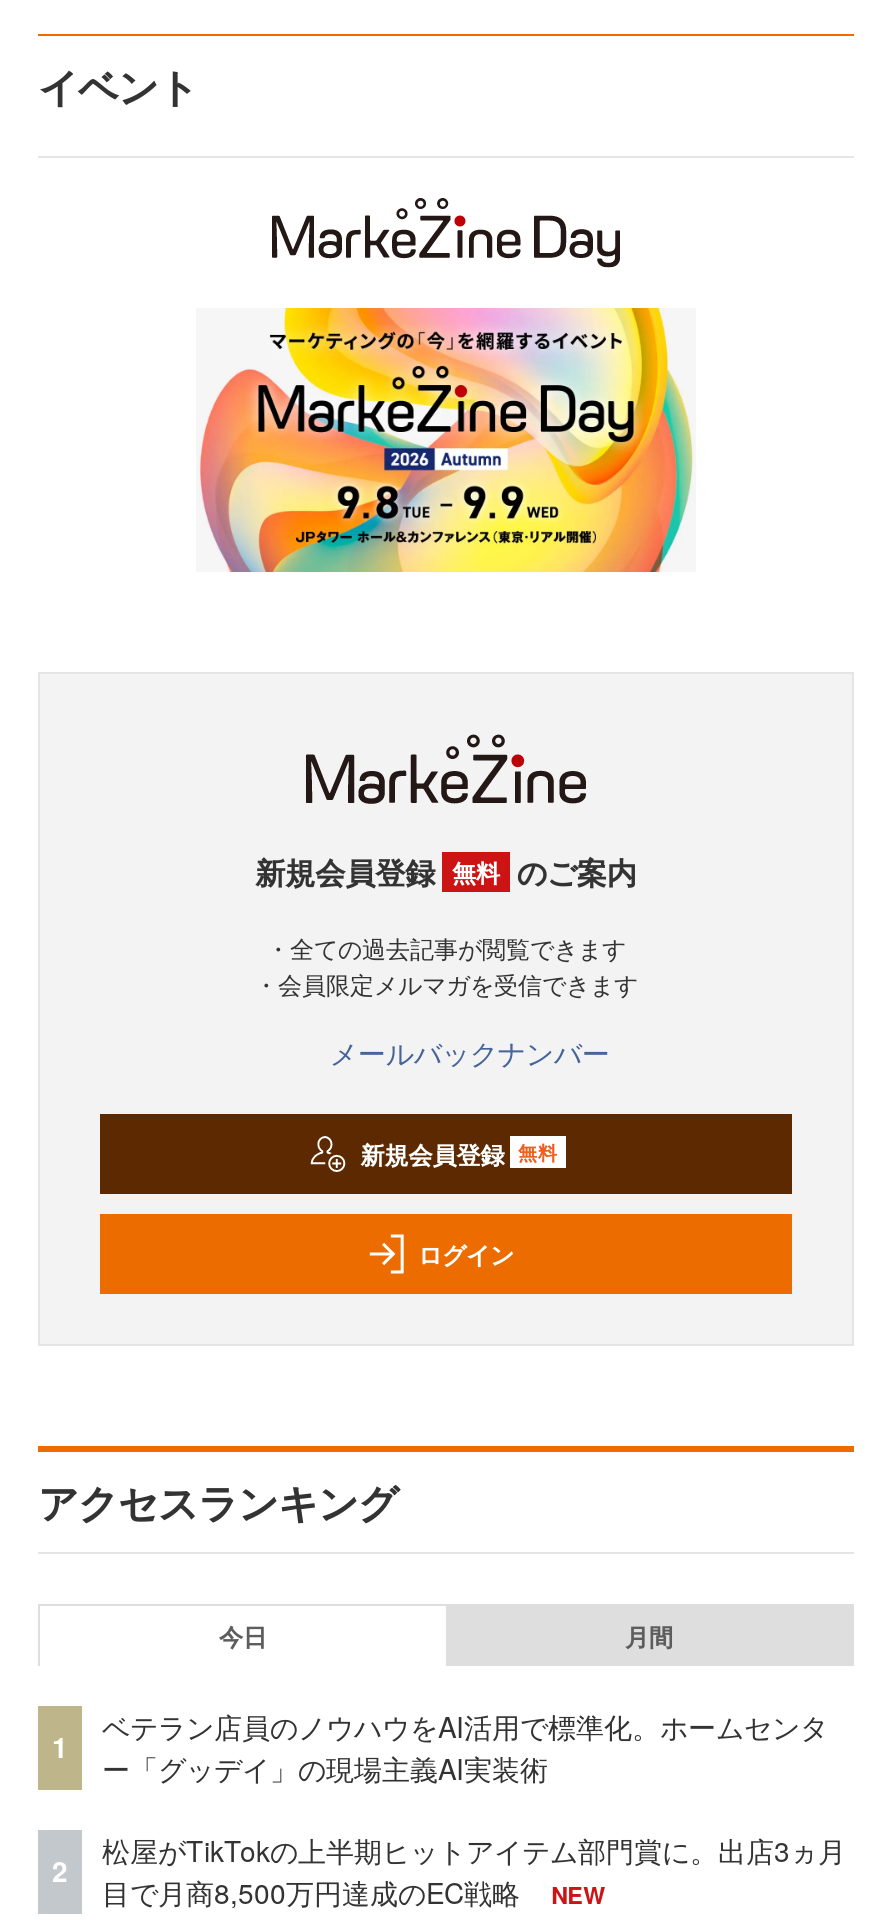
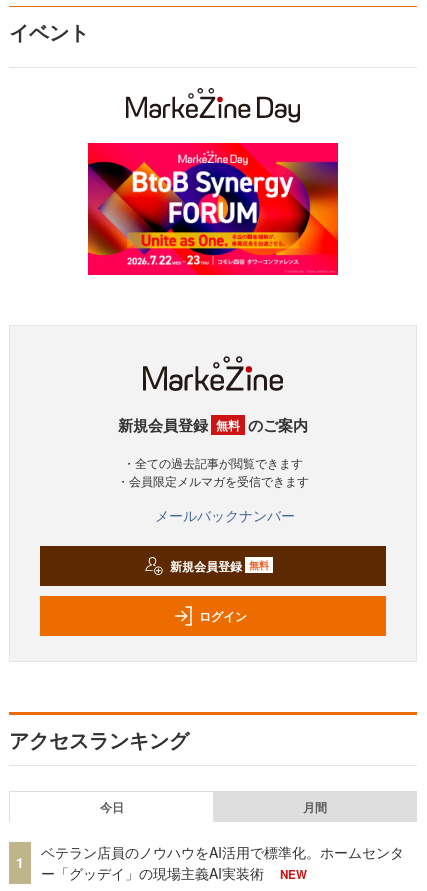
- [image]
+ [image]

- 松屋がTikTokの上半期ヒットアイテム部門賞に。出店3ヵ月
- 目で月商8,500万円達成のEC戦略

- 2
